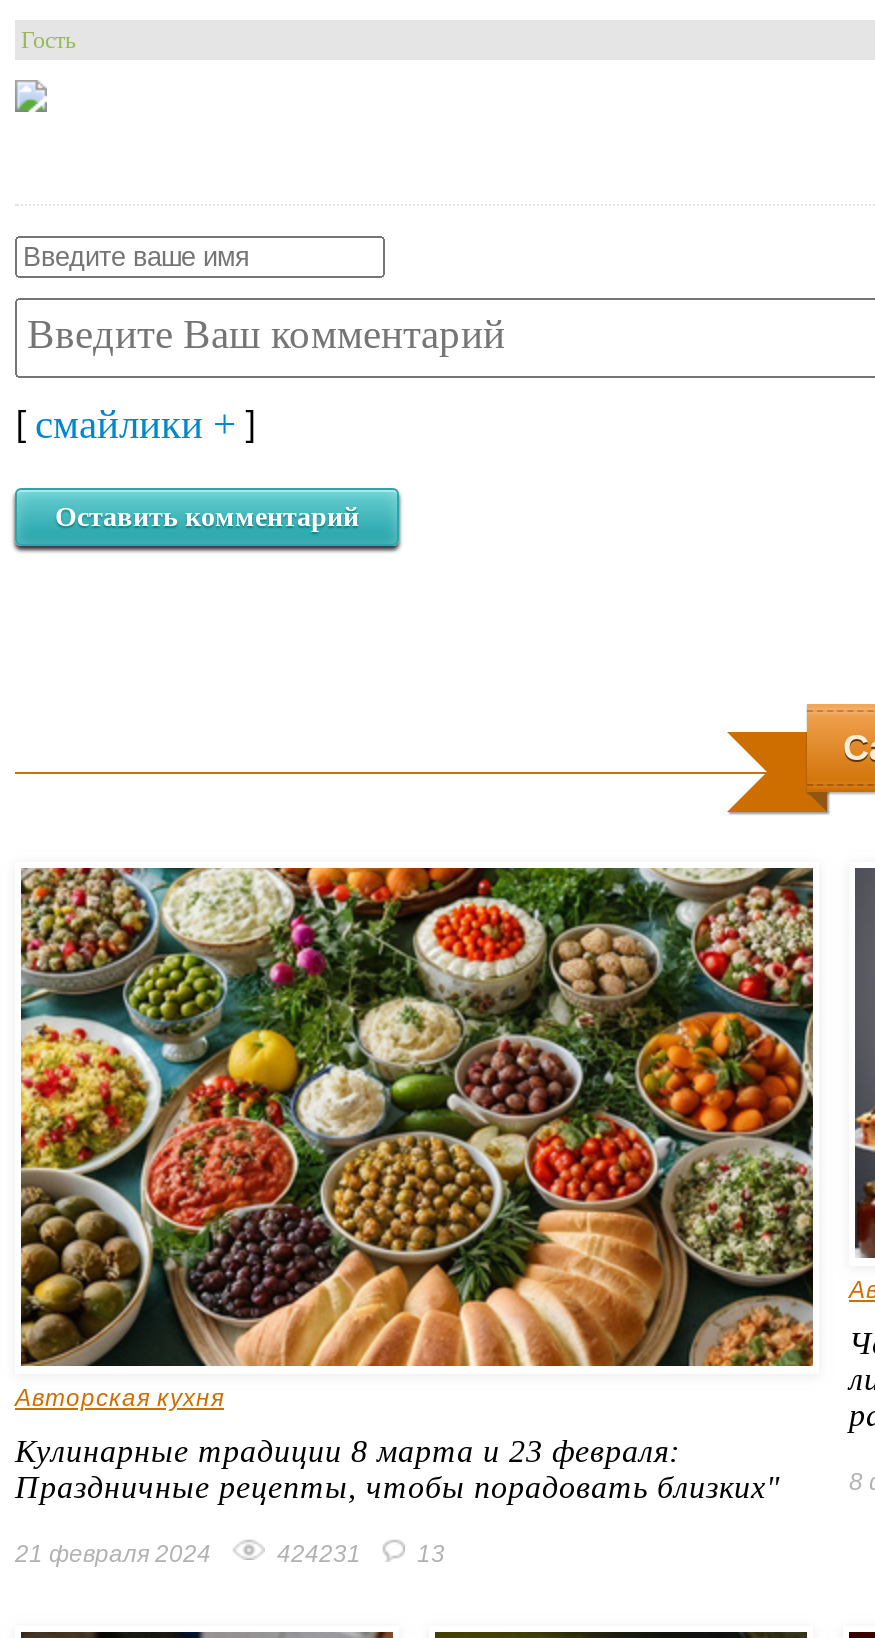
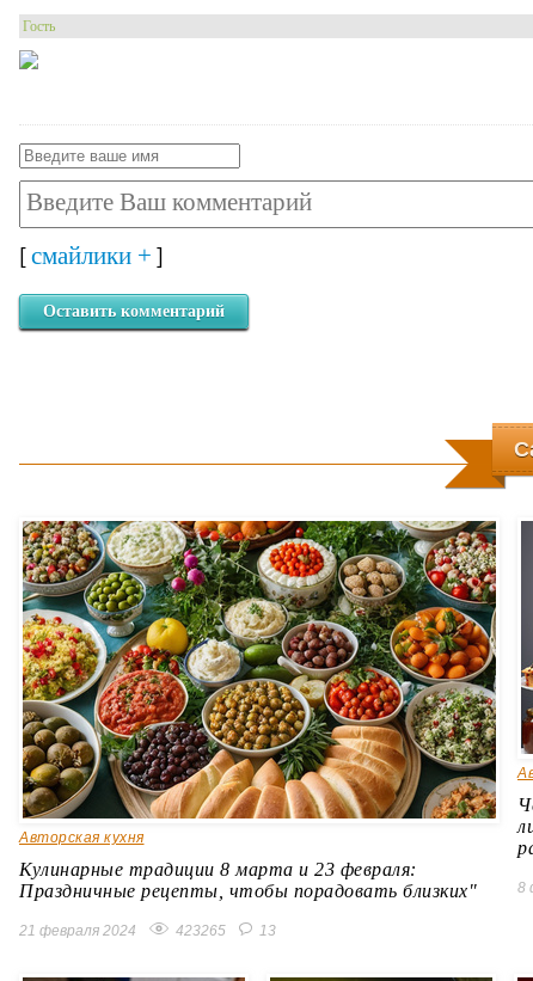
- 424231 13
+ 423265 13
